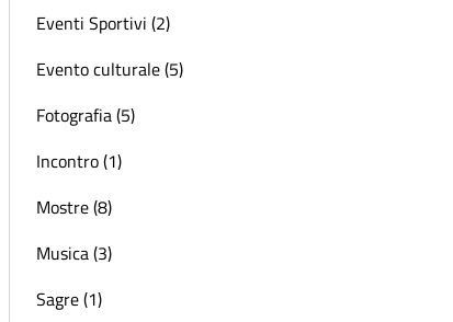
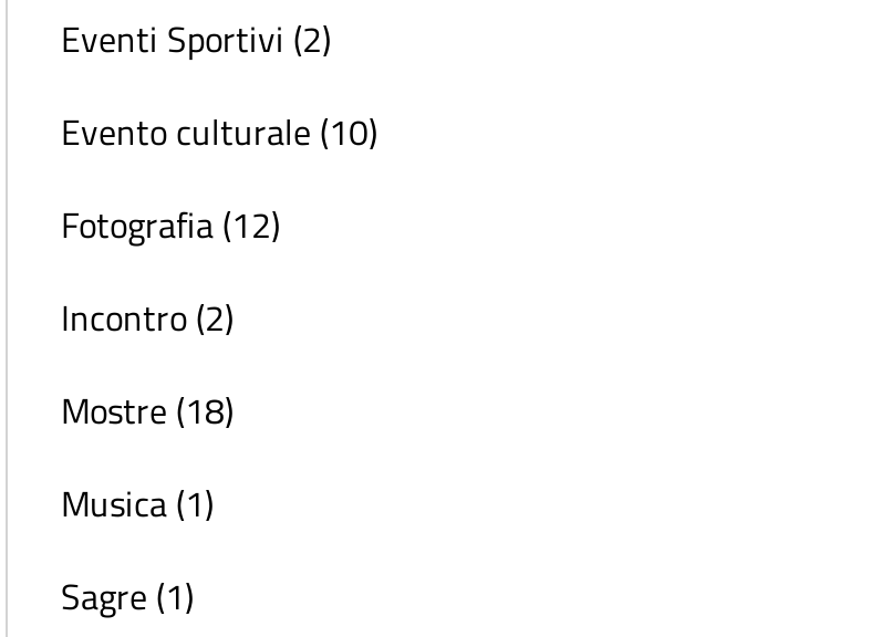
- Evento culturale (5)
+ Evento culturale (10)

- Fotografia (5)
+ Fotografia (12)

- Incontro (1)
+ Incontro (2)

- Mostre (8)
+ Mostre (18)

- Musica (3)
+ Musica (1)
